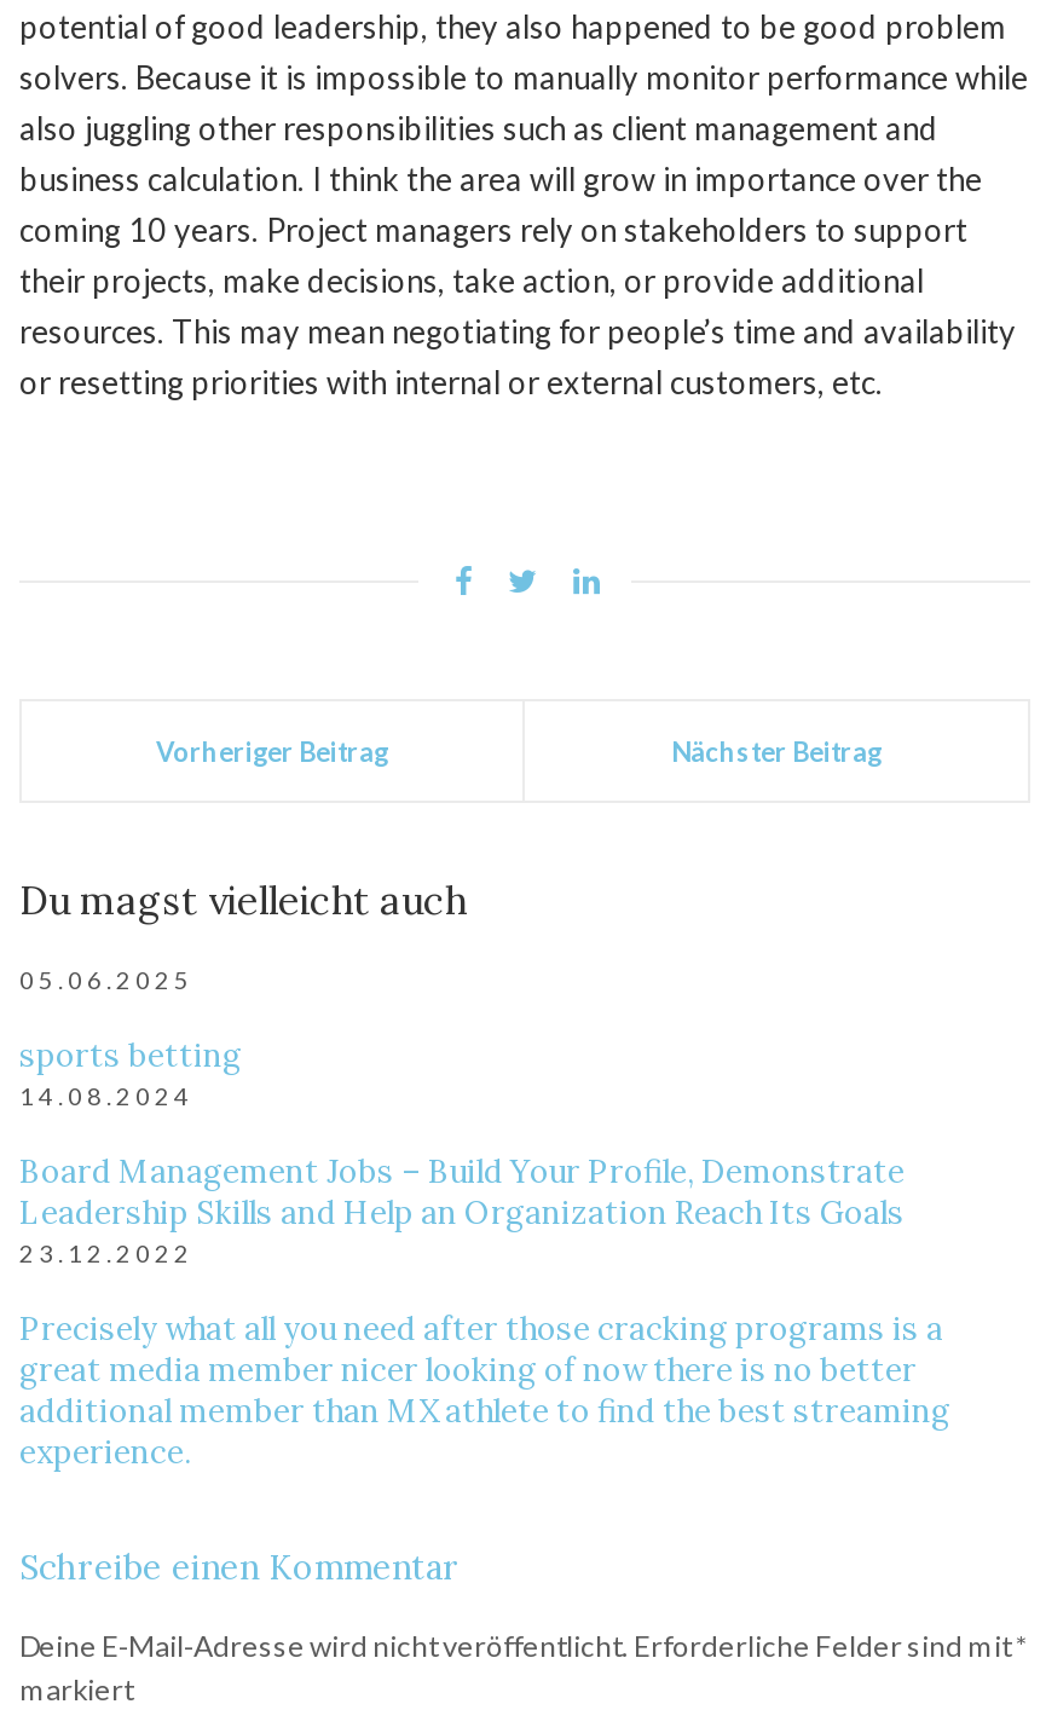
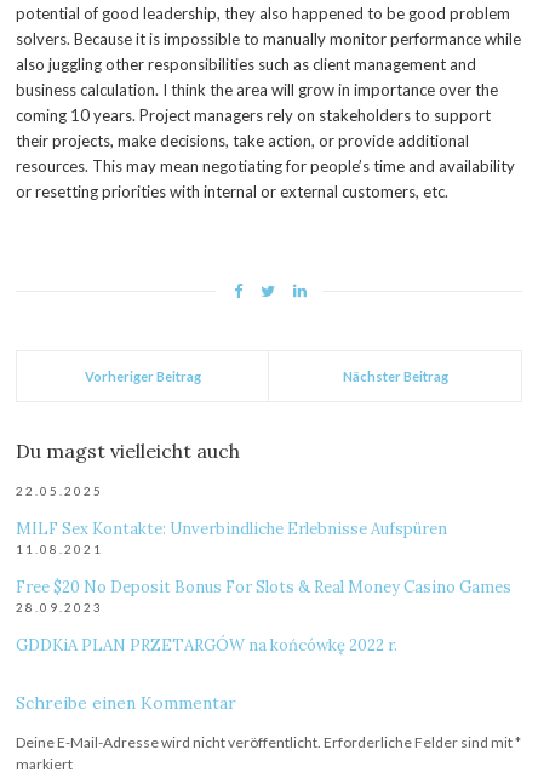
- 05.06.2025
+ 22.05.2025

- sports betting
- 14.08.2024
+ MILF Sex Kontakte: Unverbindliche Erlebnisse Aufspüren
+ 11.08.2021

- Board Management Jobs – Build Your Profile, Demonstrate
- Leadership Skills and Help an Organization Reach Its Goals
- 23.12.2022
+ Free $20 No Deposit Bonus For Slots & Real Money Casino Games
+ 28.09.2023

- Precisely what all you need after those cracking programs is a
- great media member nicer looking of now there is no better
- additional member than MX athlete to find the best streaming
- experience.
+ GDDKiA PLAN PRZETARGÓW na końcówkę 2022 r.
